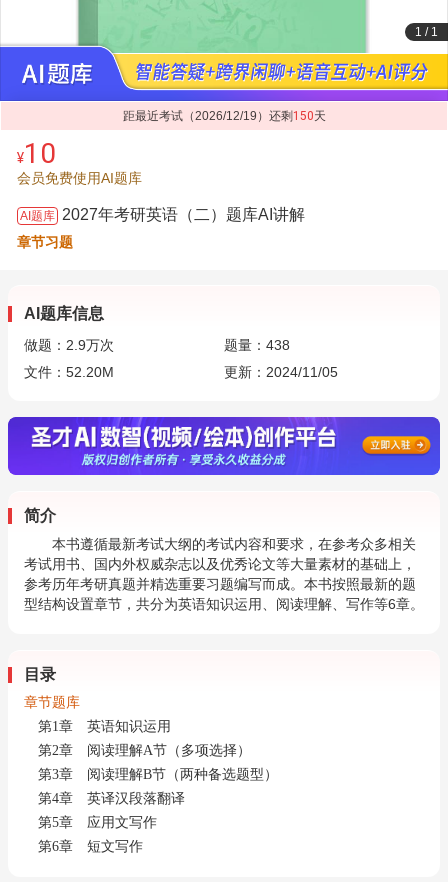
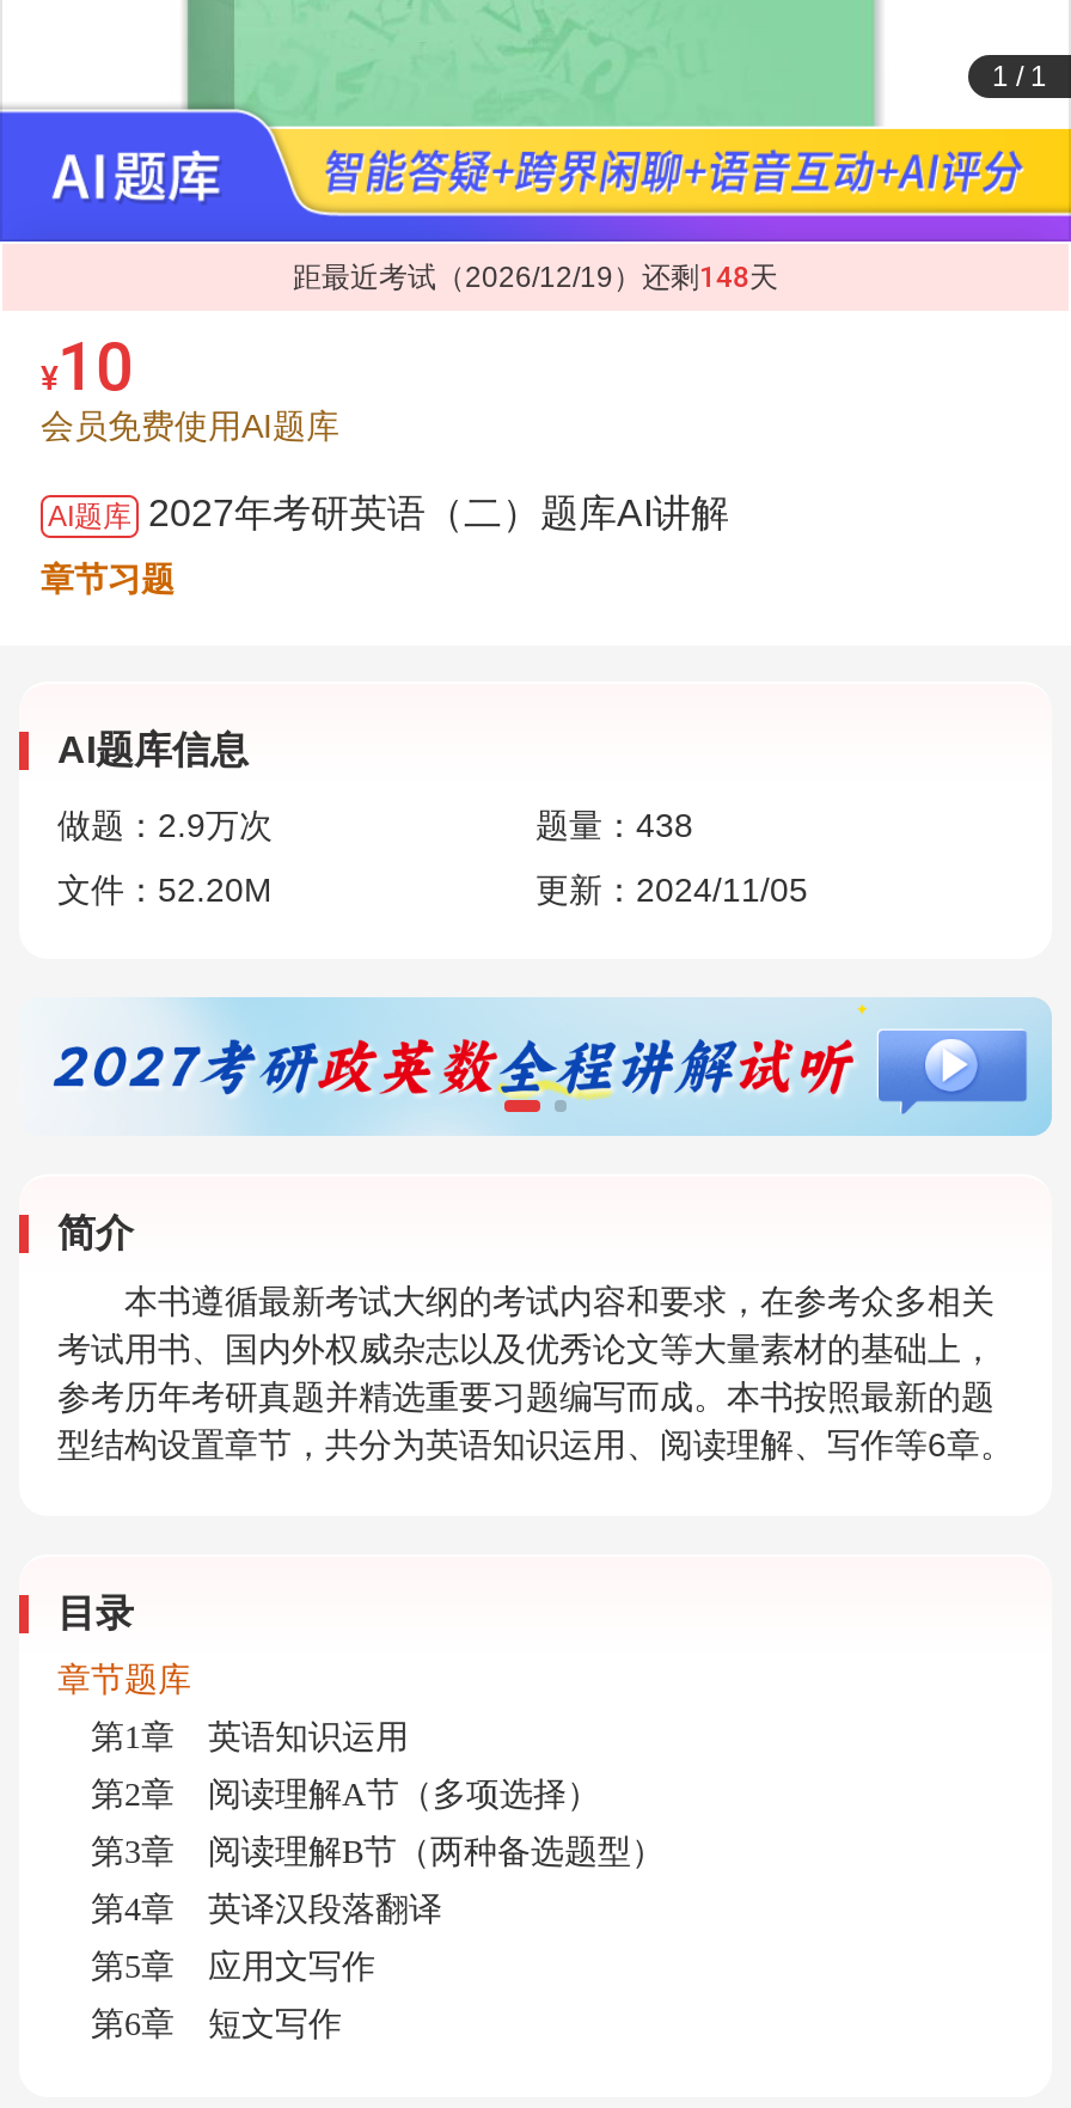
- 距最近考试（2026/12/19）还剩150天
+ 距最近考试（2026/12/19）还剩148天

- [image]
+ [image]
